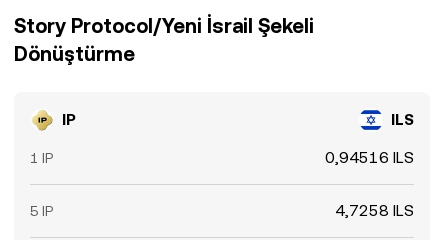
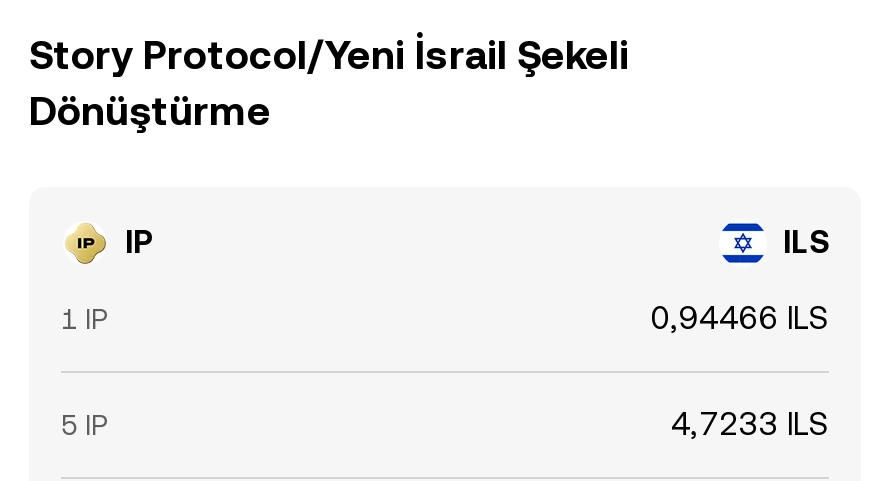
- 0,94516 ILS
+ 0,94466 ILS

- 4,7258 ILS
+ 4,7233 ILS
